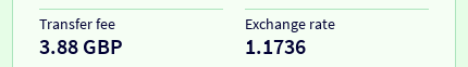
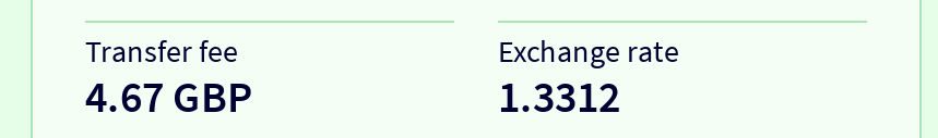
- 3.88 GBP
+ 4.67 GBP

- 1.1736
+ 1.3312
